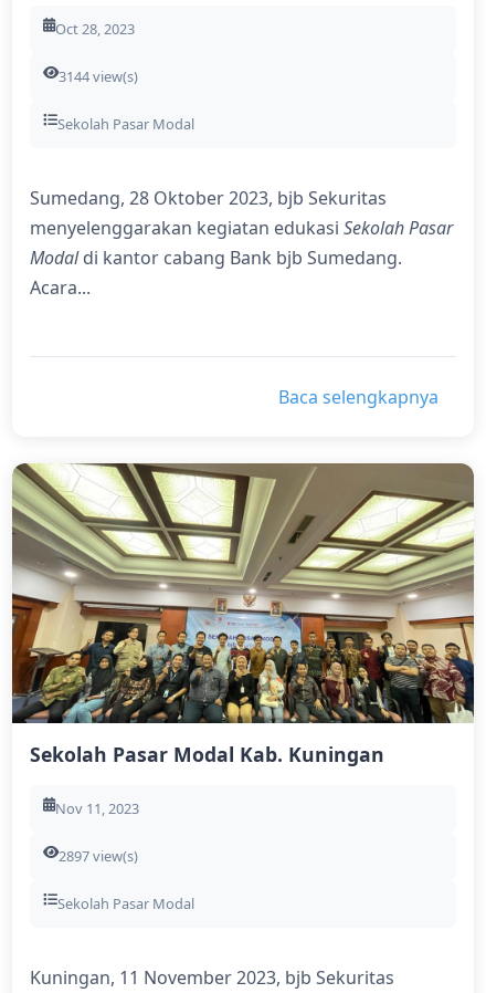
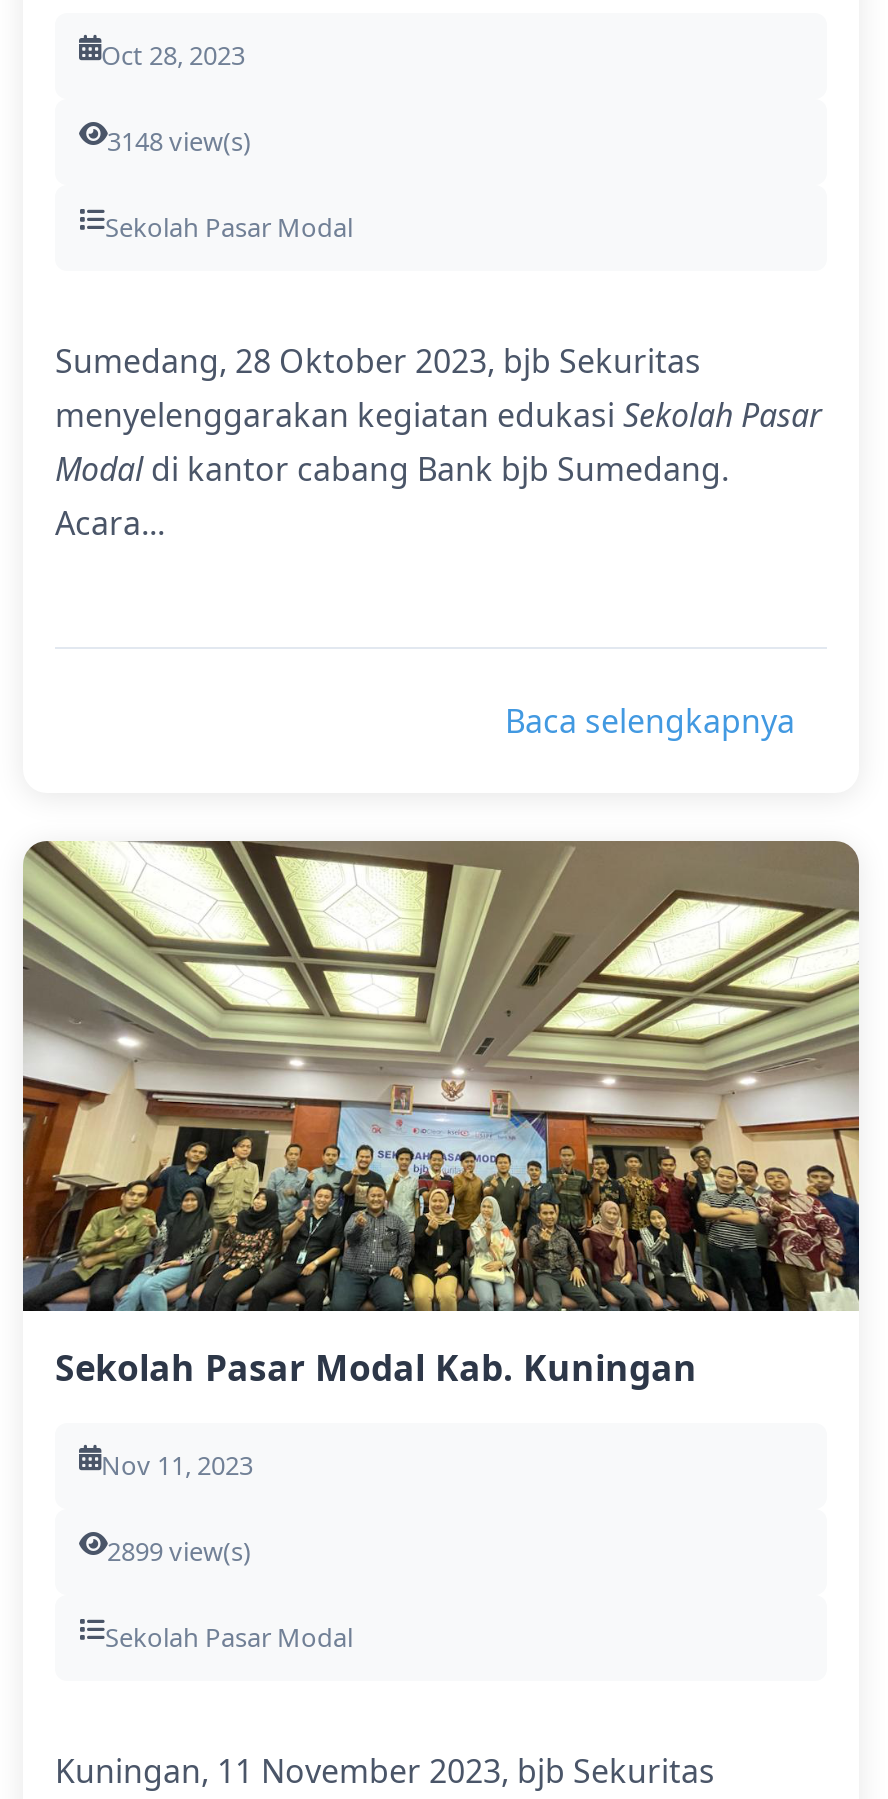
- 3144 view(s)
+ 3148 view(s)

- 2897 view(s)
+ 2899 view(s)
